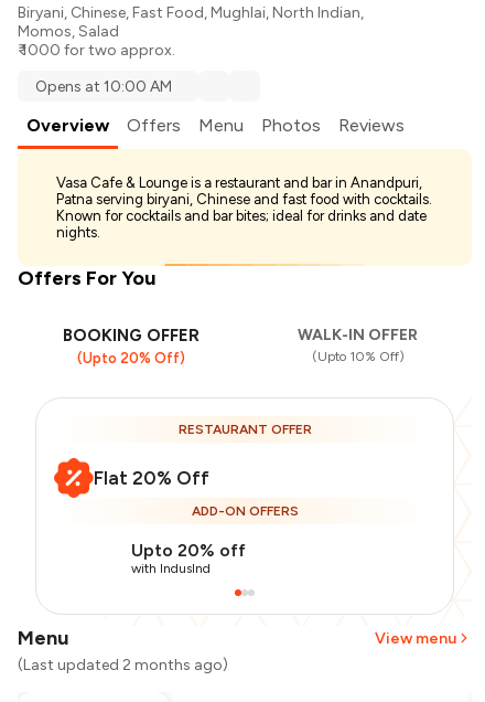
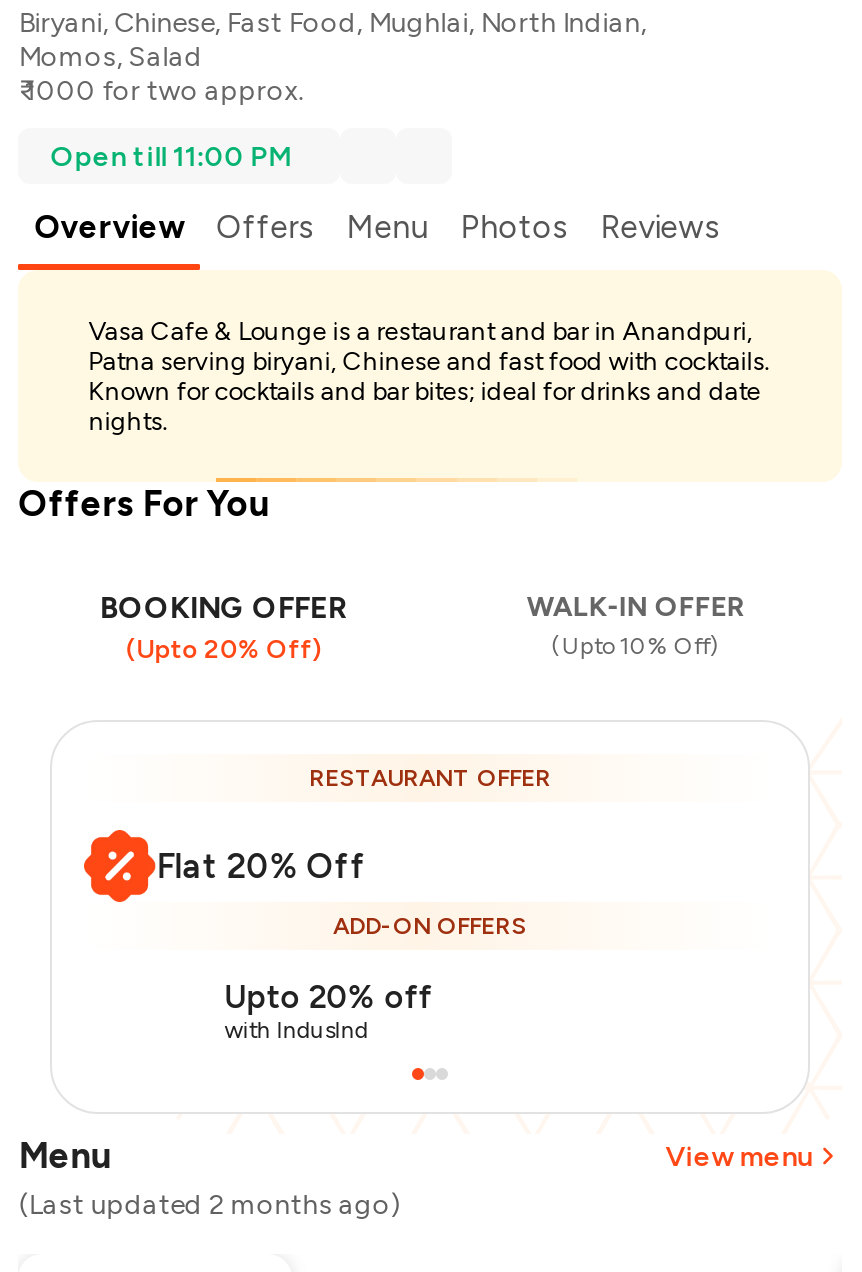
- Opens at 10:00 AM
+ Open till 11:00 PM
